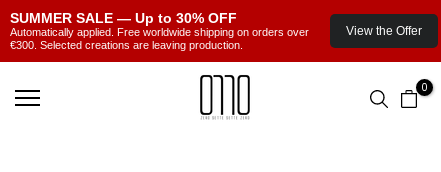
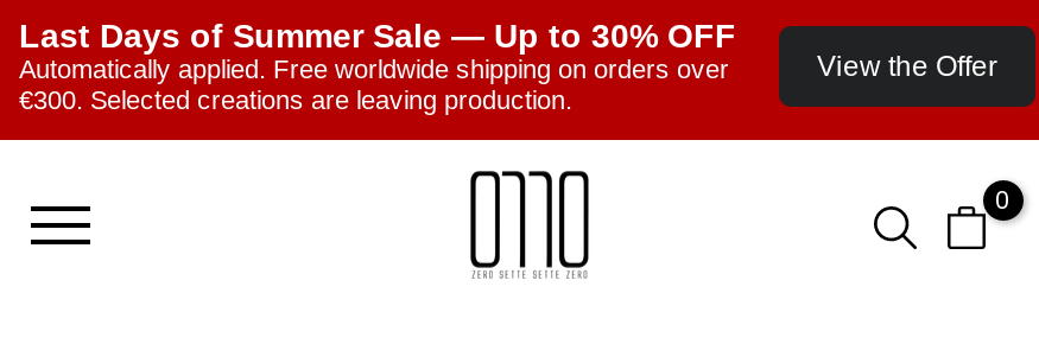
- SUMMER SALE — Up to 30% OFF
+ Last Days of Summer Sale — Up to 30% OFF
